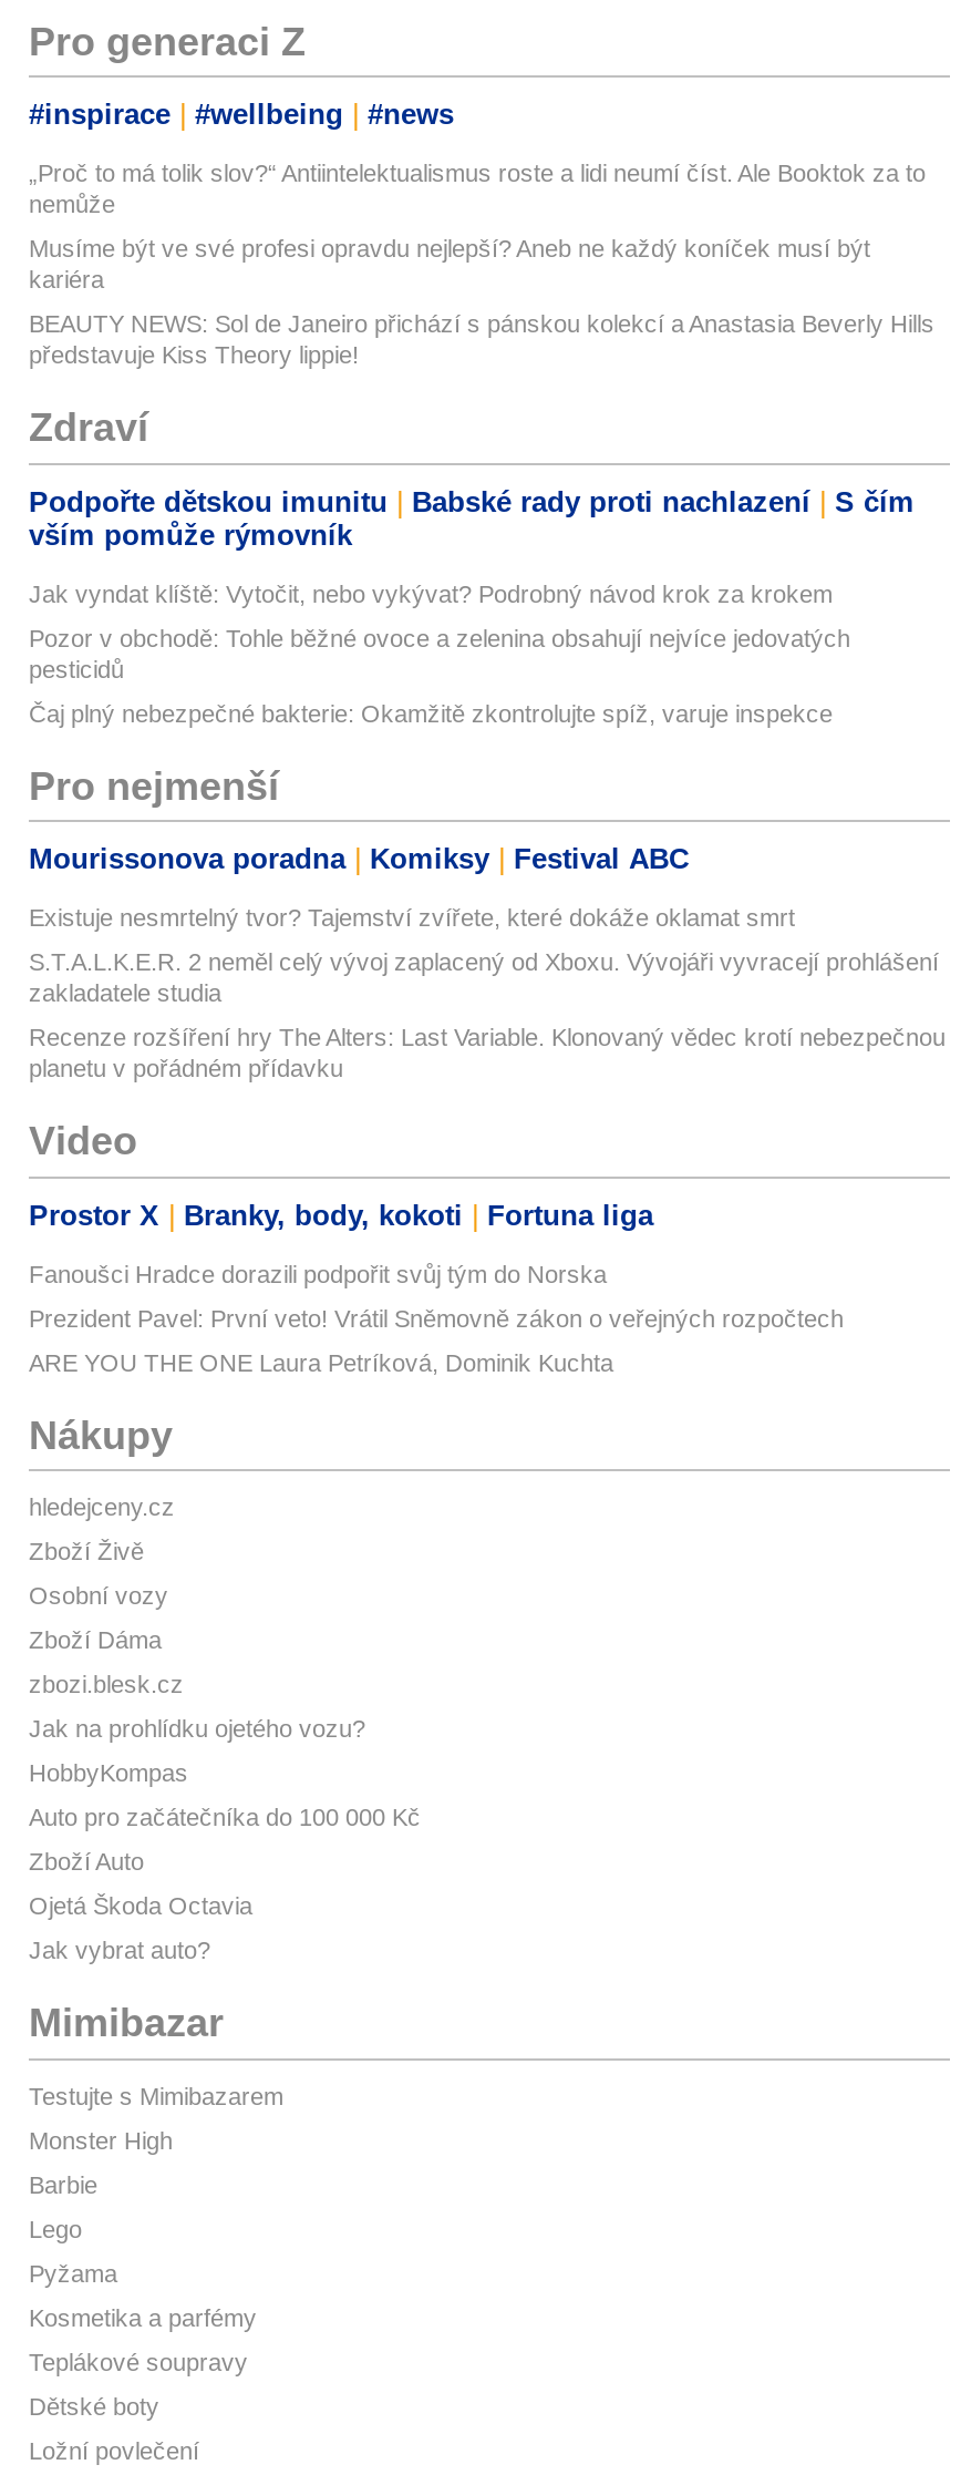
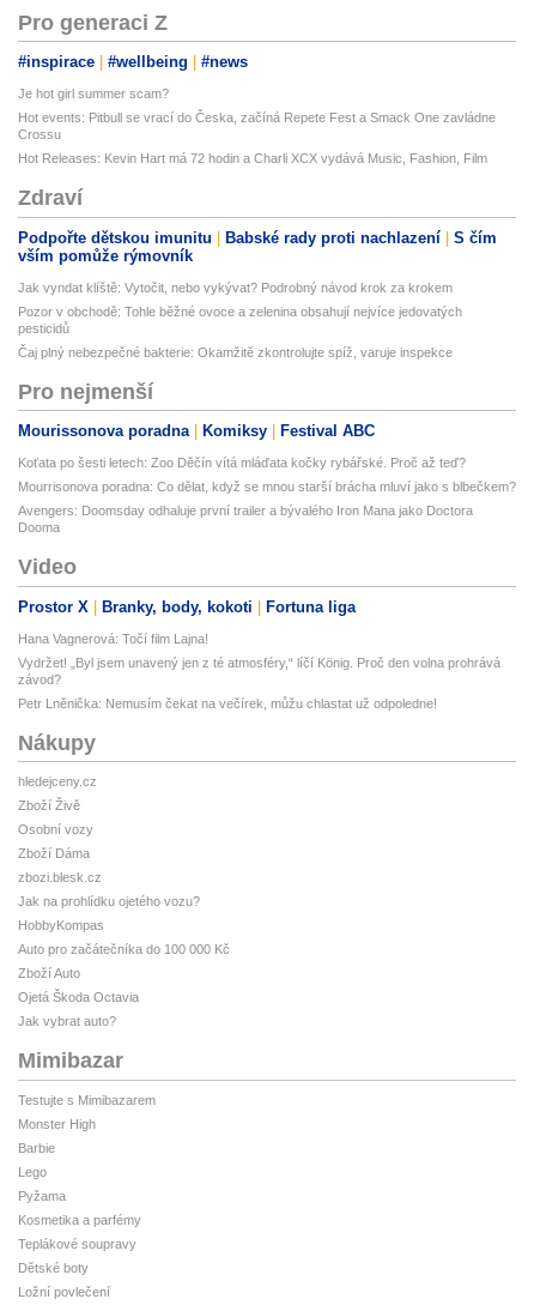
- „Proč to má tolik slov?“ Antiintelektualismus roste a lidi neumí číst. Ale Booktok za to
- nemůže
+ Je hot girl summer scam?

- Musíme být ve své profesi opravdu nejlepší? Aneb ne každý koníček musí být
- kariéra
+ Hot events: Pitbull se vrací do Česka, začíná Repete Fest a Smack One zavládne
+ Crossu

- BEAUTY NEWS: Sol de Janeiro přichází s pánskou kolekcí a Anastasia Beverly Hills
- představuje Kiss Theory lippie!
+ Hot Releases: Kevin Hart má 72 hodin a Charli XCX vydává Music, Fashion, Film

- Existuje nesmrtelný tvor? Tajemství zvířete, které dokáže oklamat smrt
+ Koťata po šesti letech: Zoo Děčín vítá mláďata kočky rybářské. Proč až teď?

- S.T.A.L.K.E.R. 2 neměl celý vývoj zaplacený od Xboxu. Vývojáři vyvracejí prohlášení
- zakladatele studia
+ Mourrisonova poradna: Co dělat, když se mnou starší brácha mluví jako s blbečkem?

- Recenze rozšíření hry The Alters: Last Variable. Klonovaný vědec krotí nebezpečnou
- planetu v pořádném přídavku
+ Avengers: Doomsday odhaluje první trailer a bývalého Iron Mana jako Doctora
+ Dooma

- Fanoušci Hradce dorazili podpořit svůj tým do Norska
+ Hana Vagnerová: Točí film Lajna!

- Prezident Pavel: První veto! Vrátil Sněmovně zákon o veřejných rozpočtech
+ Vydržet! „Byl jsem unavený jen z té atmosféry,“ líčí König. Proč den volna prohrává
+ závod?

- ARE YOU THE ONE Laura Petríková, Dominik Kuchta
+ Petr Lněnička: Nemusím čekat na večírek, můžu chlastat už odpoledne!
